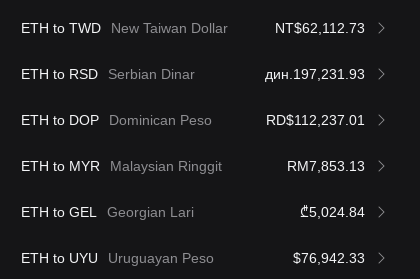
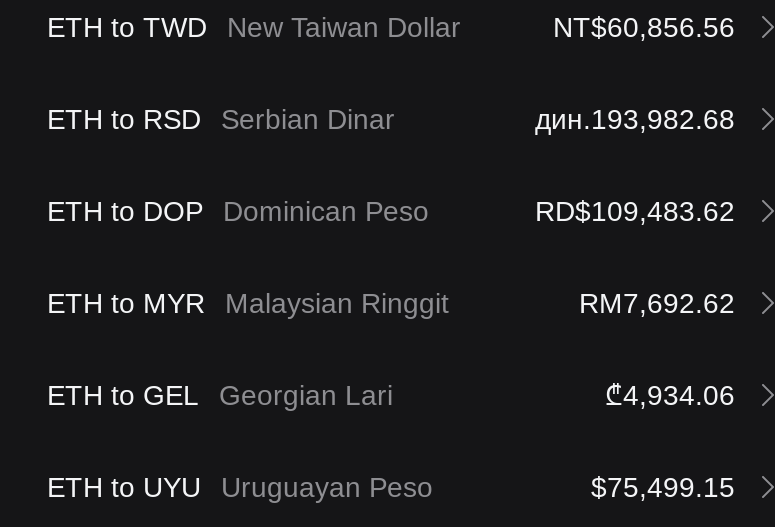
- NT$62,112.73
+ NT$60,856.56

- дин.197,231.93
+ дин.193,982.68

- RD$112,237.01
+ RD$109,483.62

- RM7,853.13
+ RM7,692.62

- ₾5,024.84
+ ₾4,934.06

- $76,942.33
+ $75,499.15
